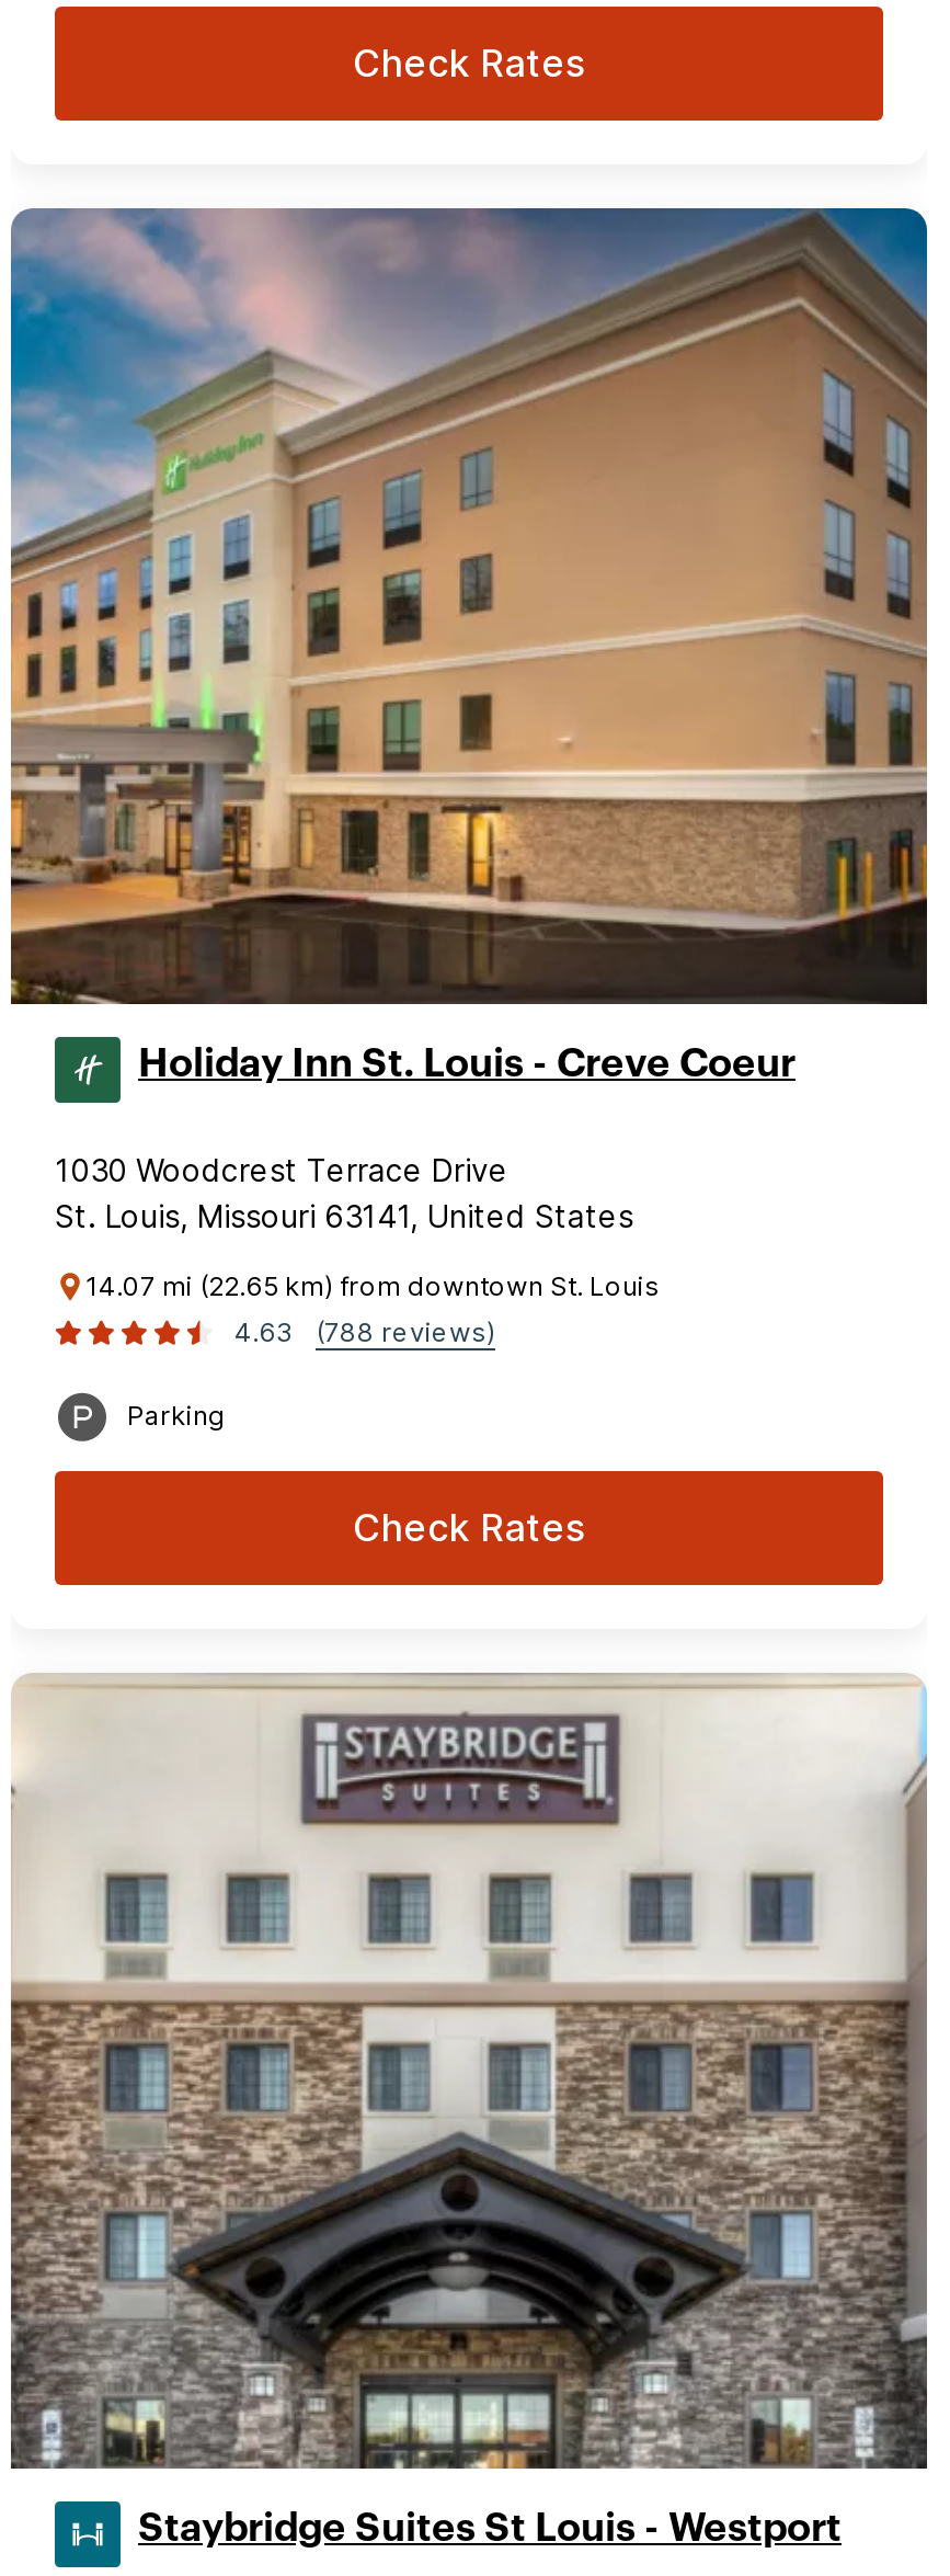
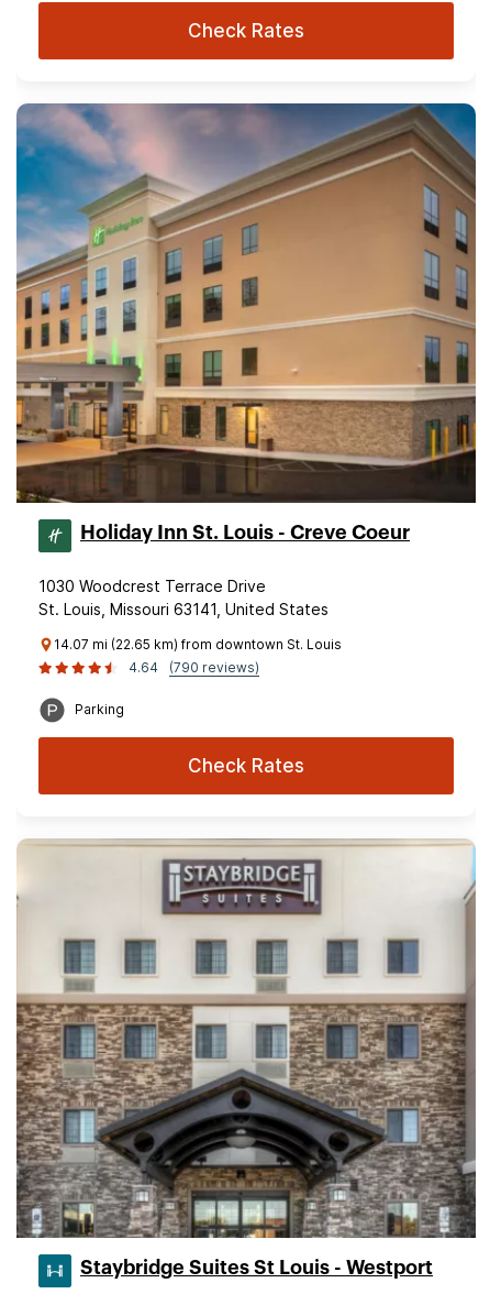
- 4.63
+ 4.64

- (788 reviews)
+ (790 reviews)
